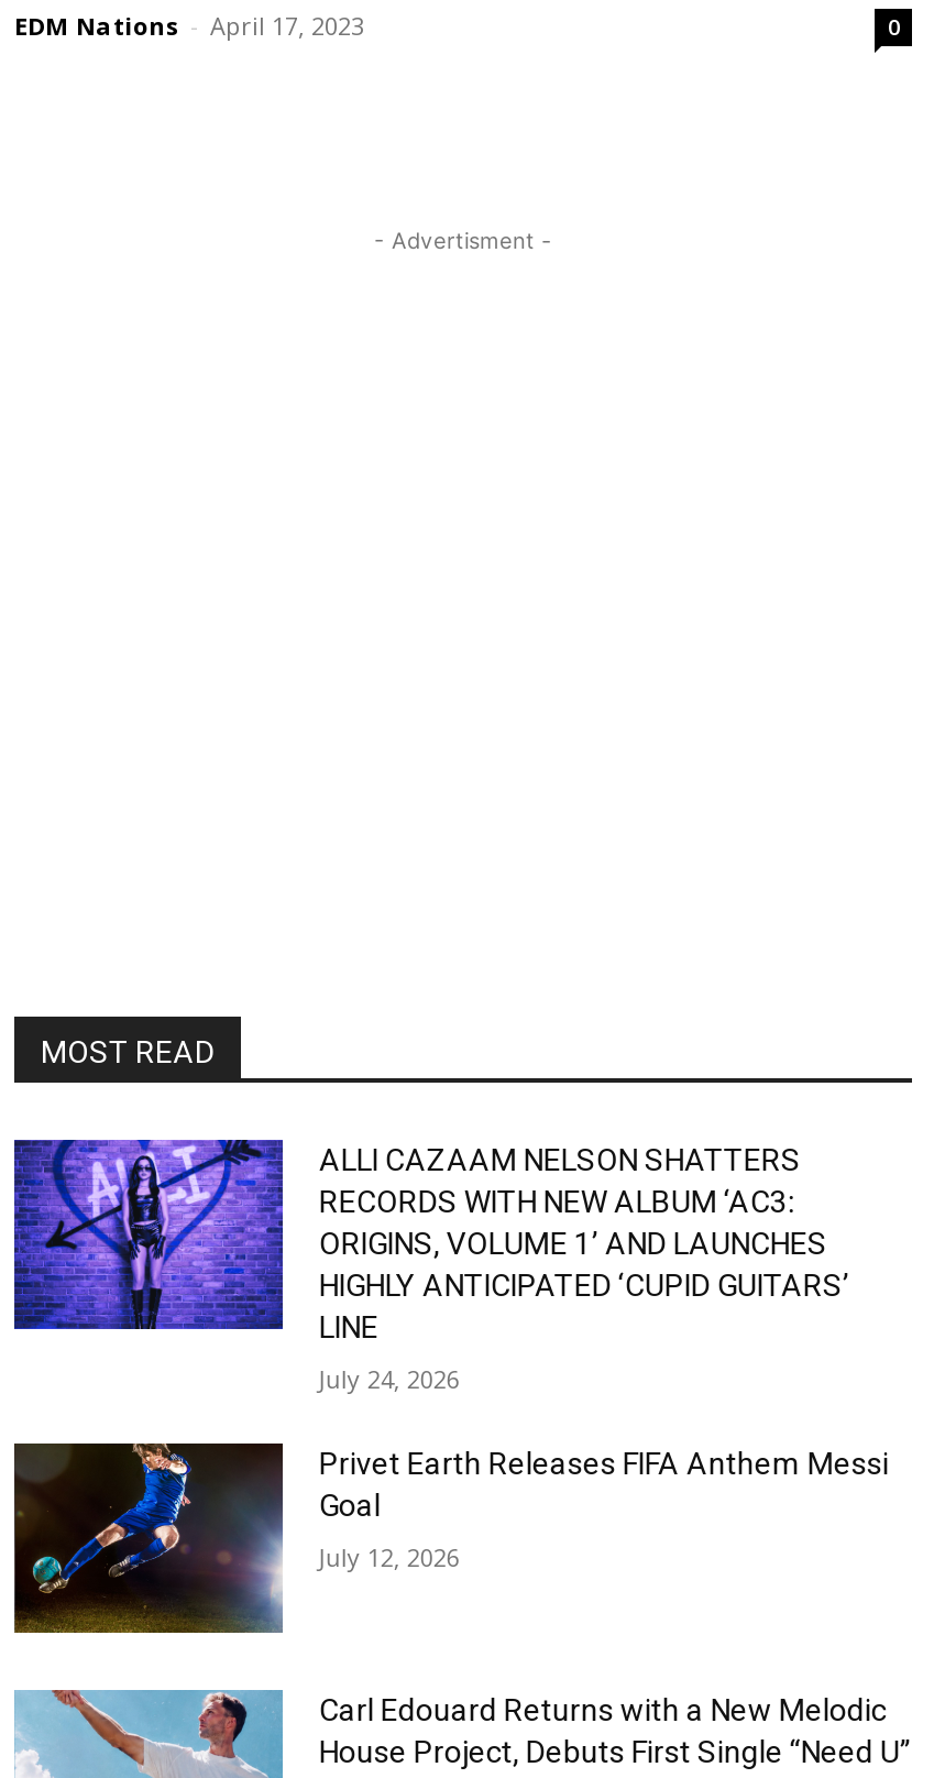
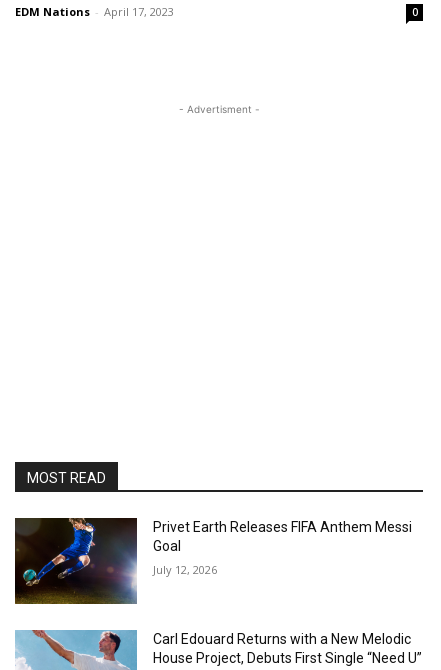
- [image]
- ALLI CAZAAM NELSON SHATTERS
- RECORDS WITH NEW ALBUM ‘AC3:
- ORIGINS, VOLUME 1’ AND LAUNCHES
- HIGHLY ANTICIPATED ‘CUPID GUITARS’
- LINE
- July 24, 2026
